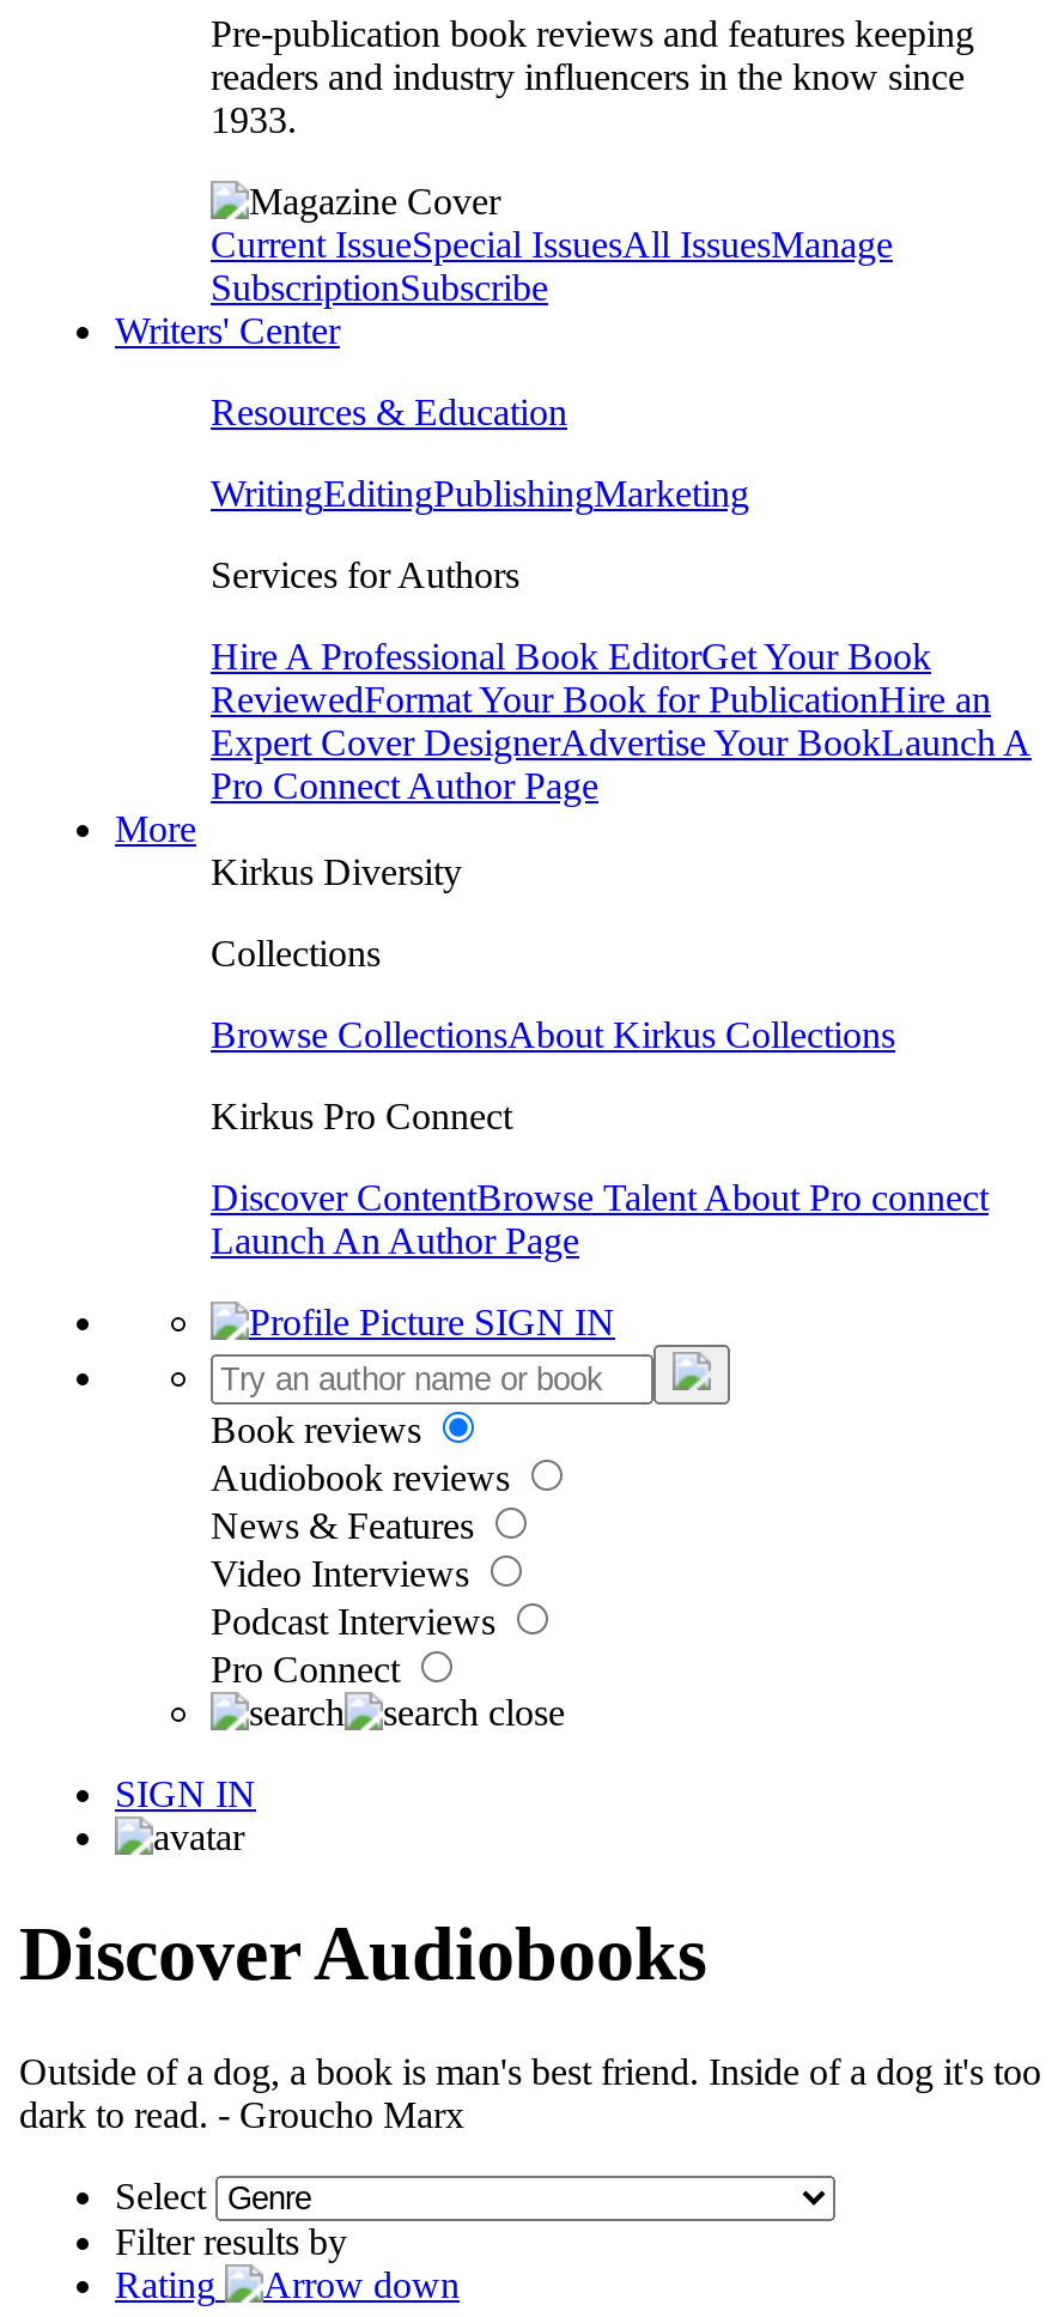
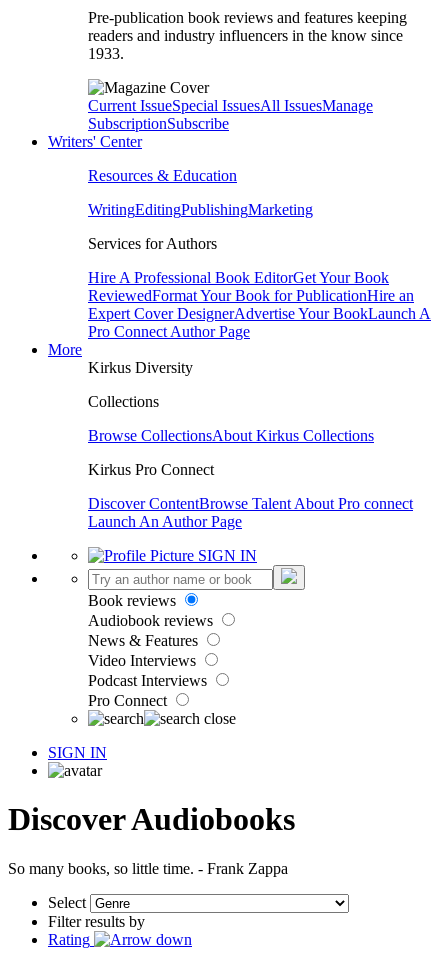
- Outside of a dog, a book is man's best friend. Inside of a dog it's too
- dark to read. - Groucho Marx
+ So many books, so little time. - Frank Zappa
